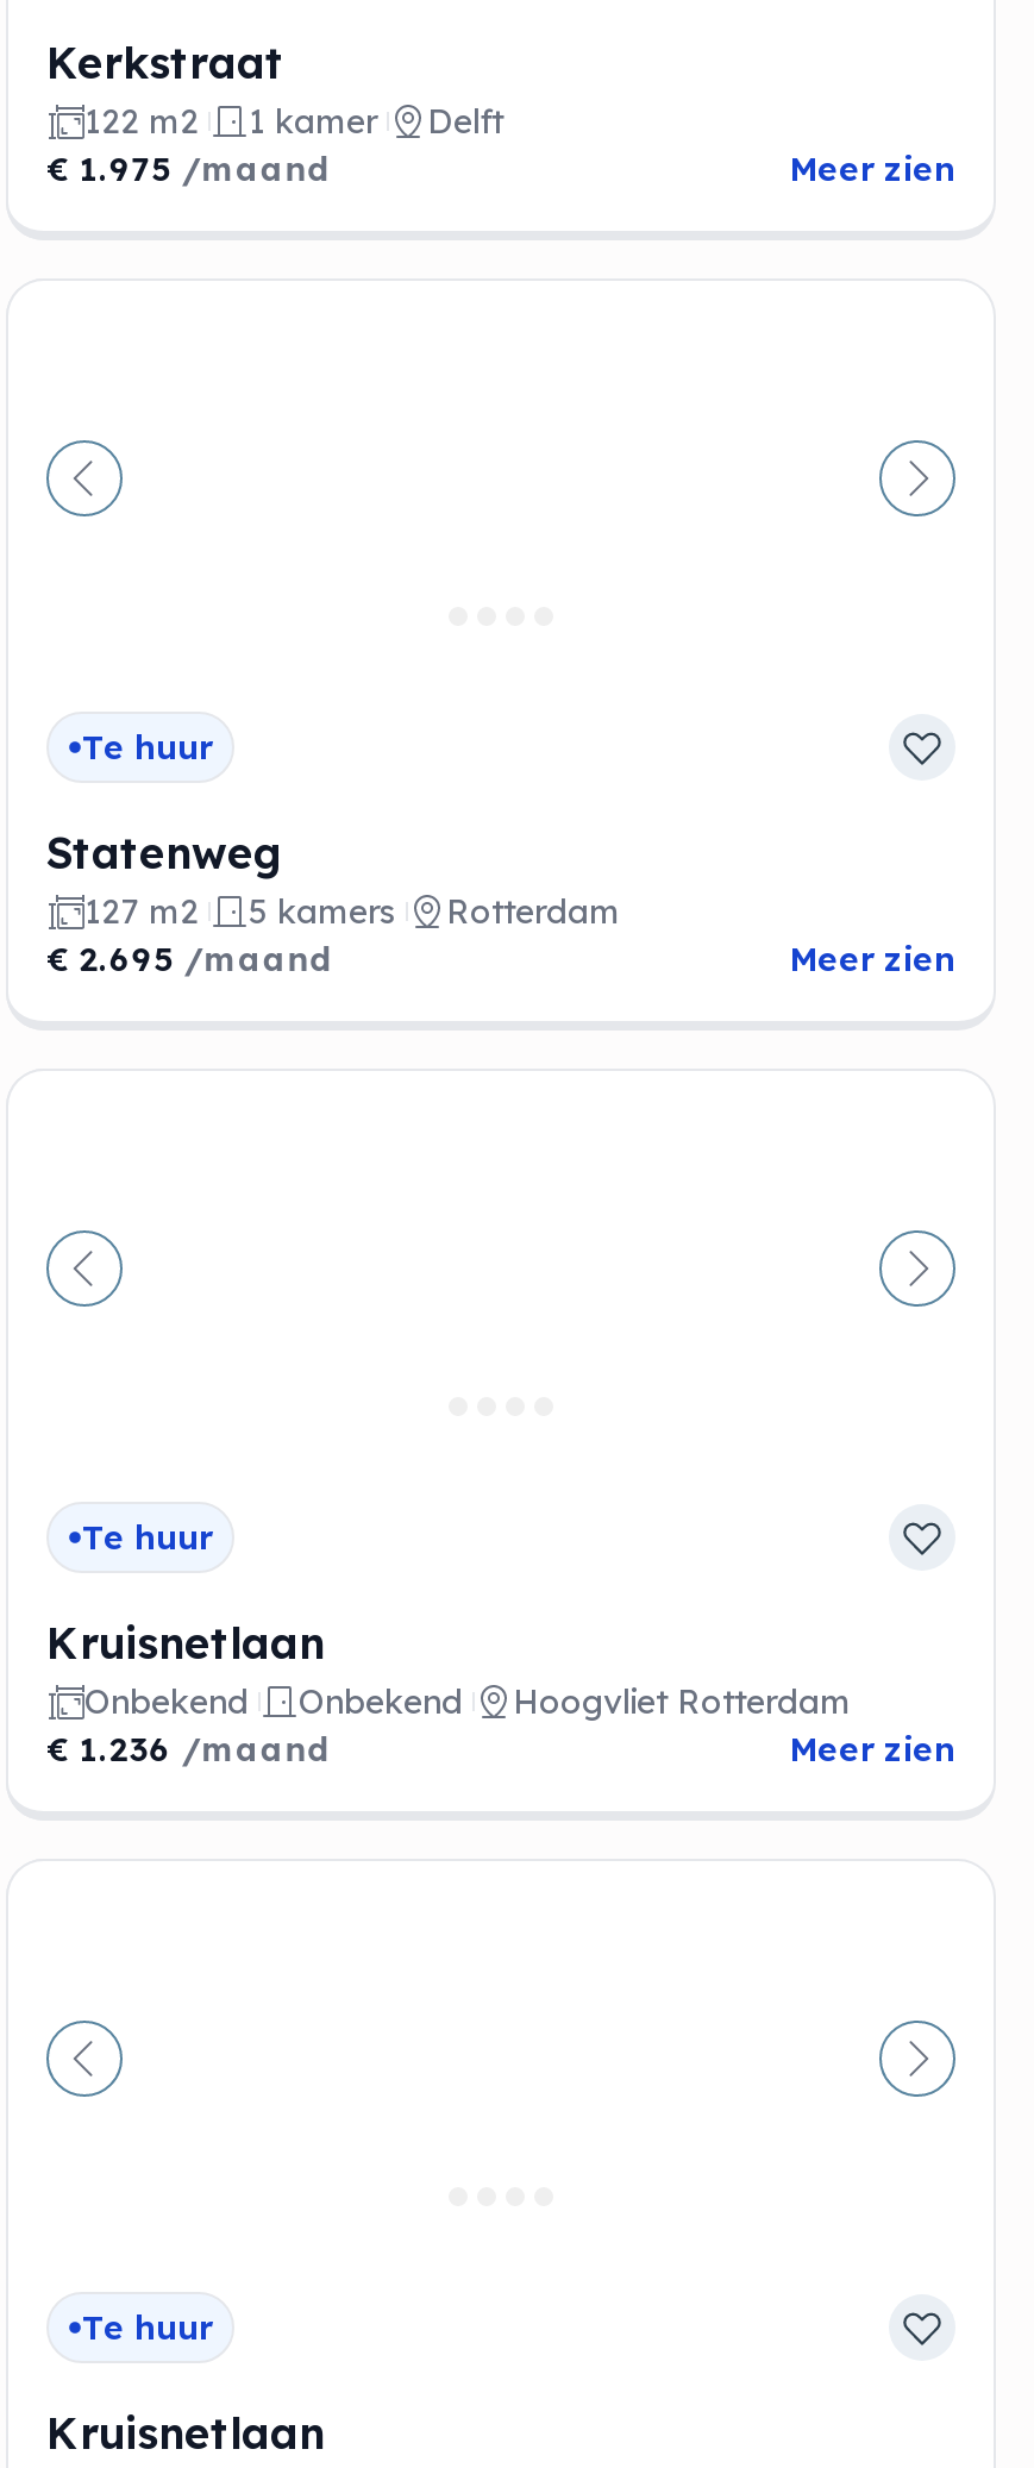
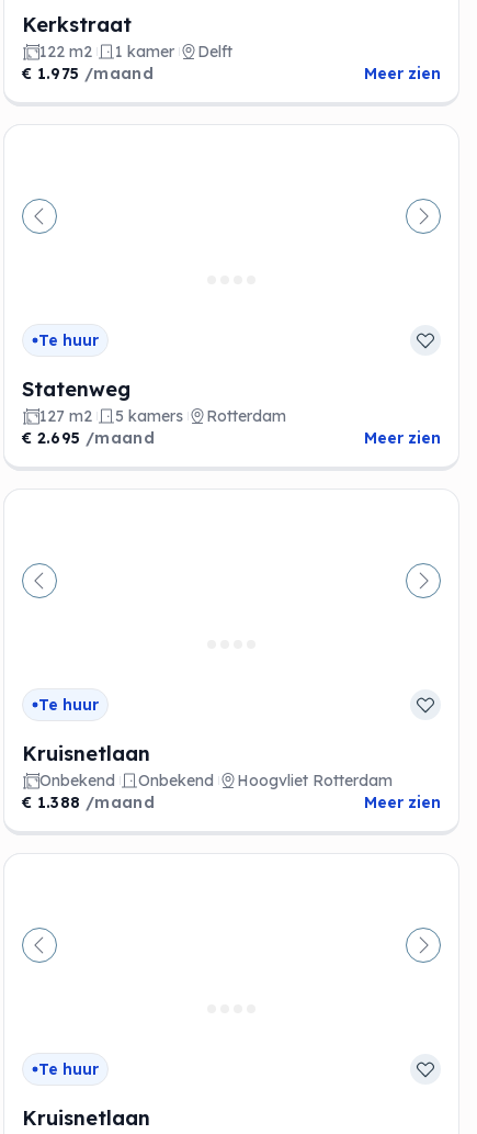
- € 1.236 /maand
+ € 1.388 /maand
